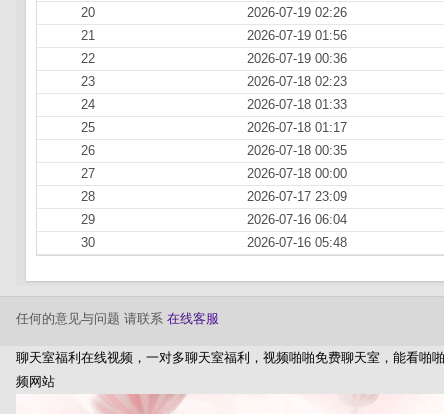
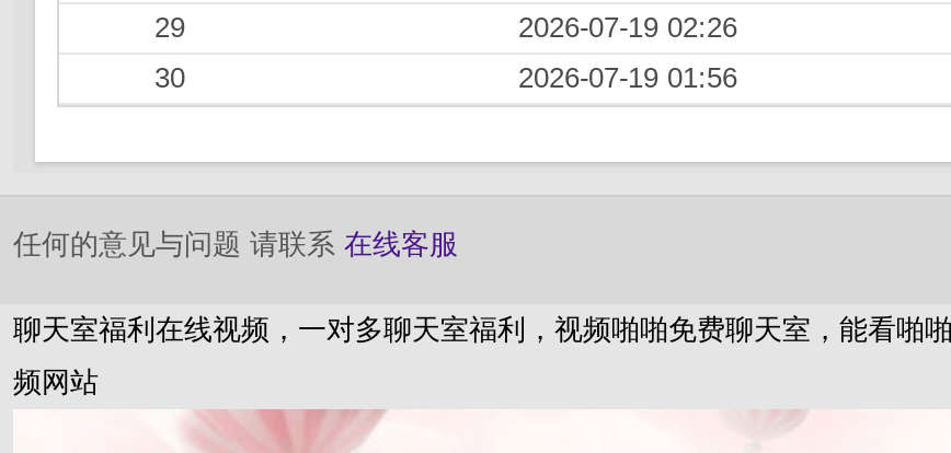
- 20
+ 29

- 21
+ 30

- 22
- 2026-07-19 00:36
- 23
- 2026-07-18 02:23
- 24
- 2026-07-18 01:33
- 25
- 2026-07-18 01:17
- 26
- 2026-07-18 00:35
- 27
- 2026-07-18 00:00
- 28
- 2026-07-17 23:09
- 29
- 2026-07-16 06:04
- 30
- 2026-07-16 05:48
